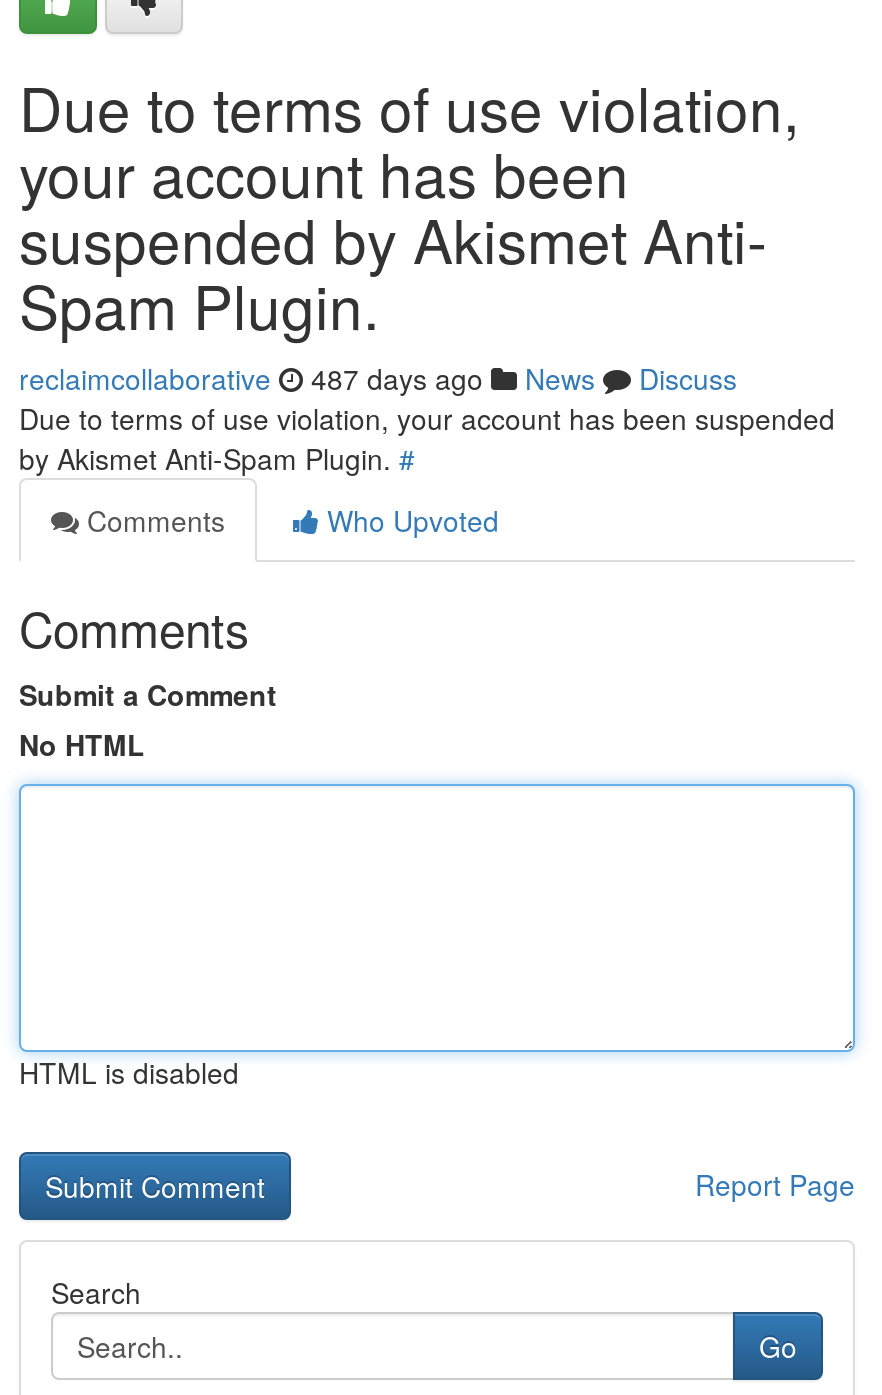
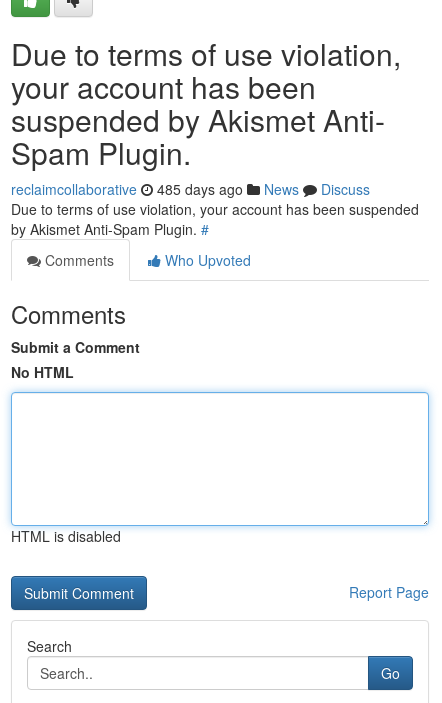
- reclaimcollaborative 487 days ago News Discuss
+ reclaimcollaborative 485 days ago News Discuss
